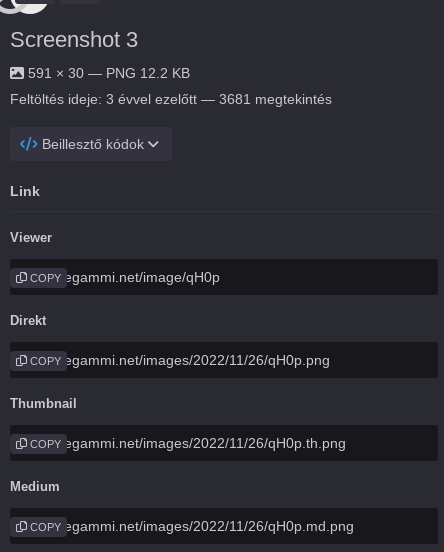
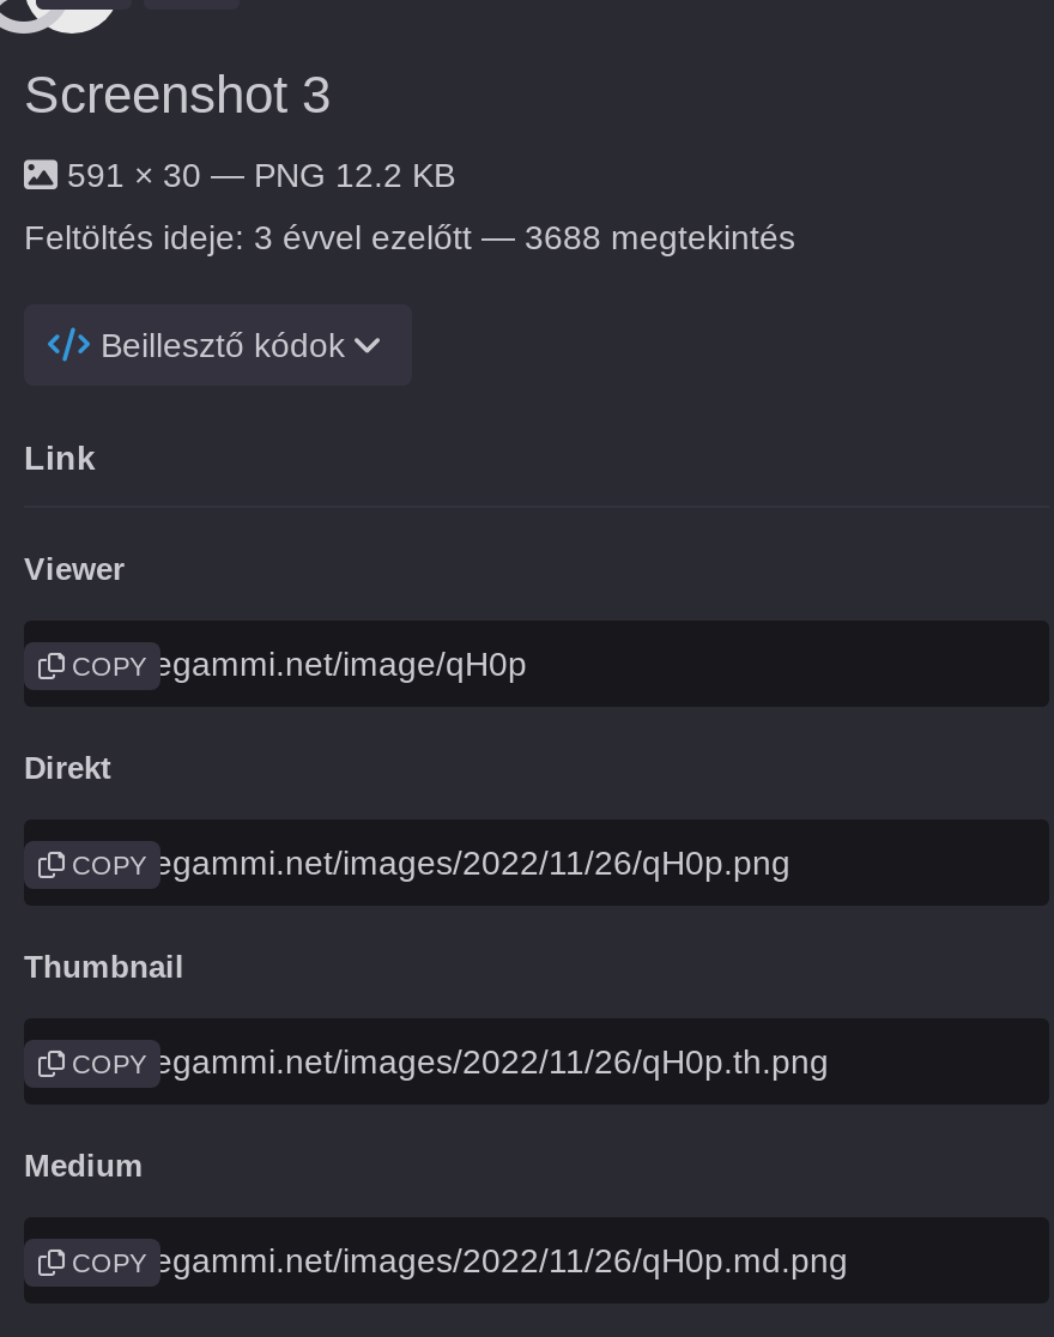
- Feltöltés ideje: 3 évvel ezelőtt — 3681 megtekintés
+ Feltöltés ideje: 3 évvel ezelőtt — 3688 megtekintés
